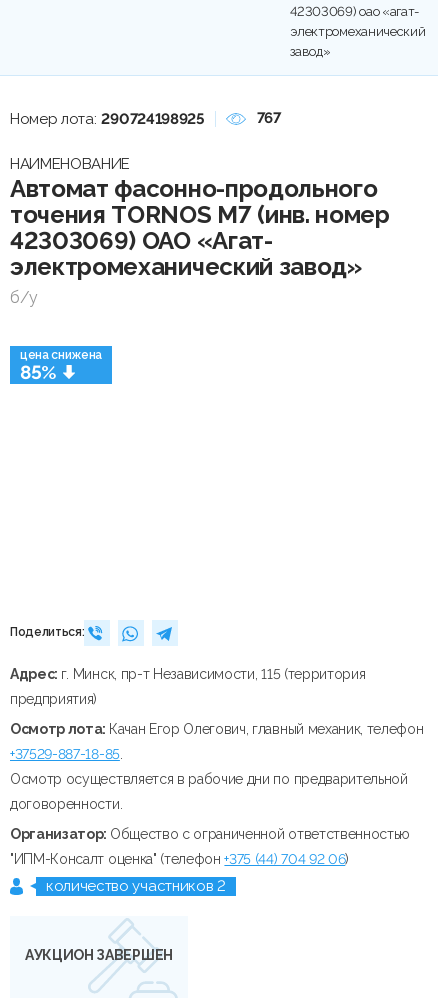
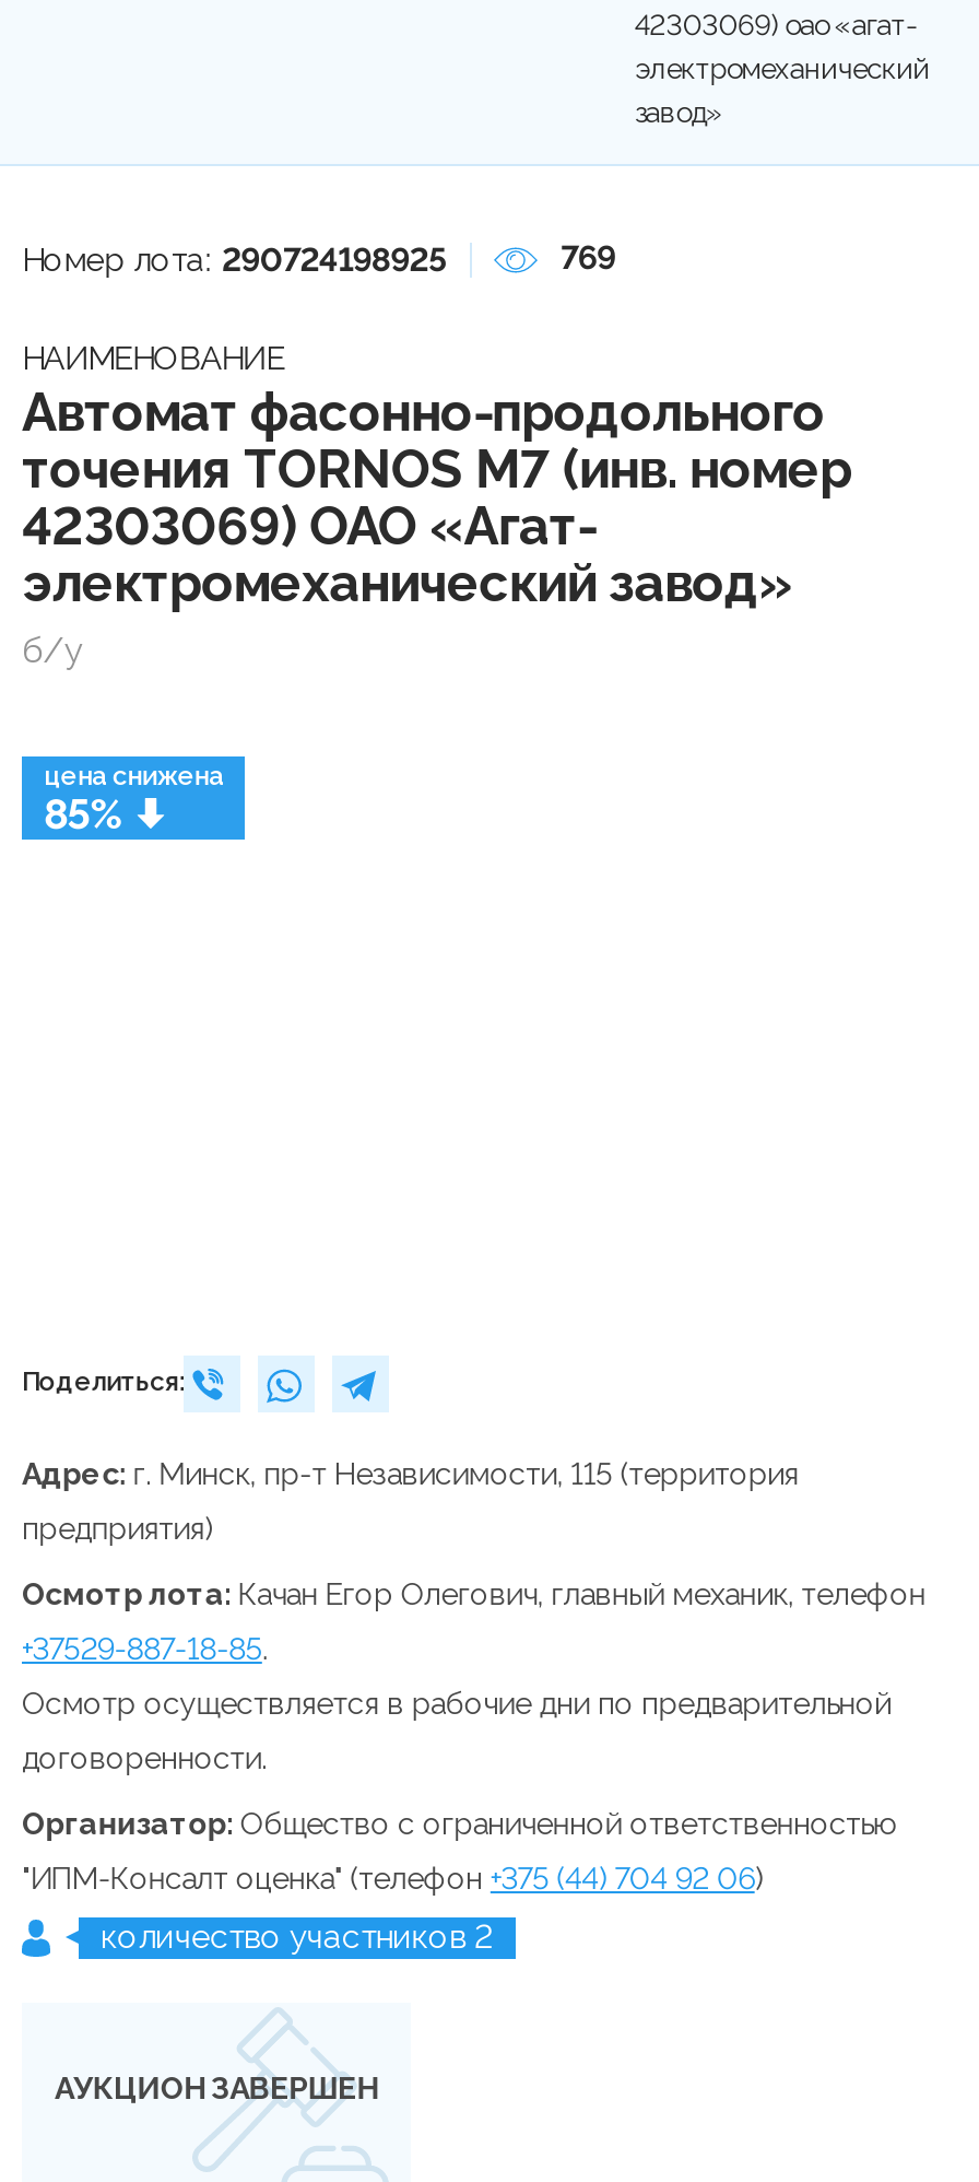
- 767
+ 769
